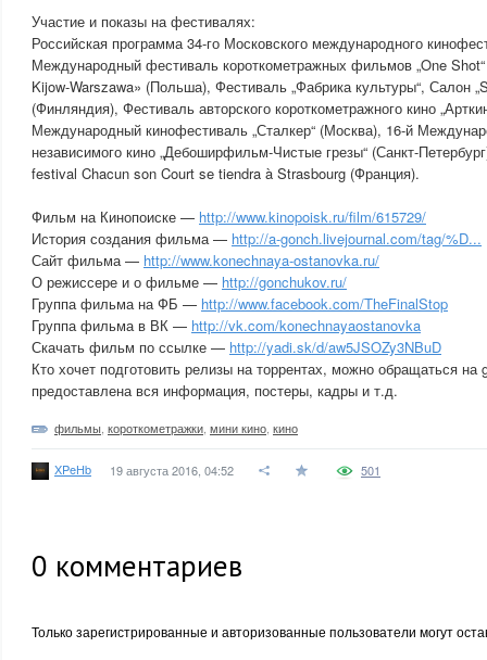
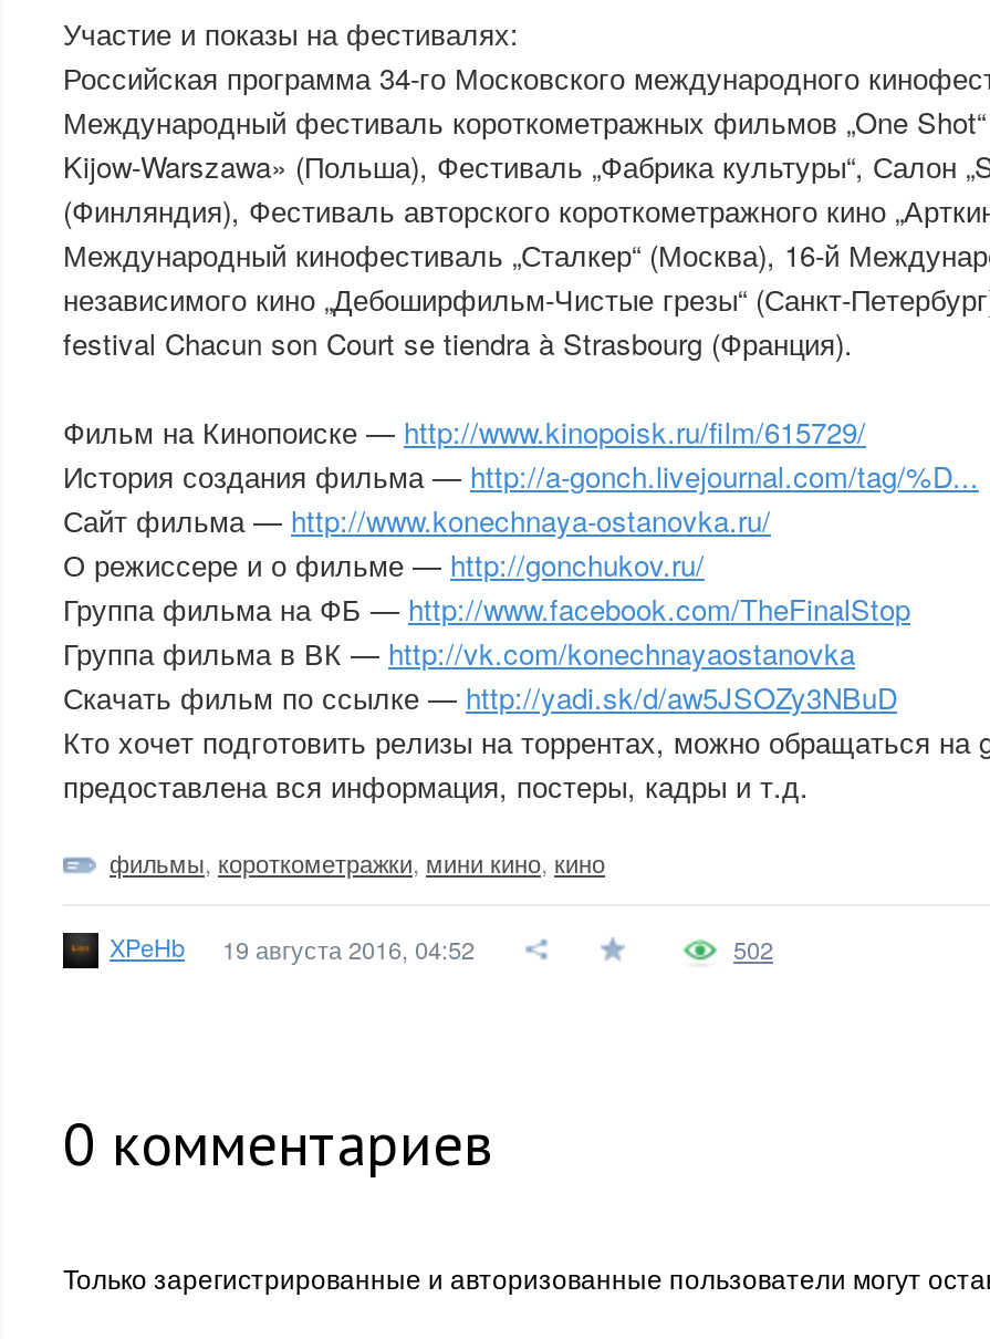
- 501
+ 502
